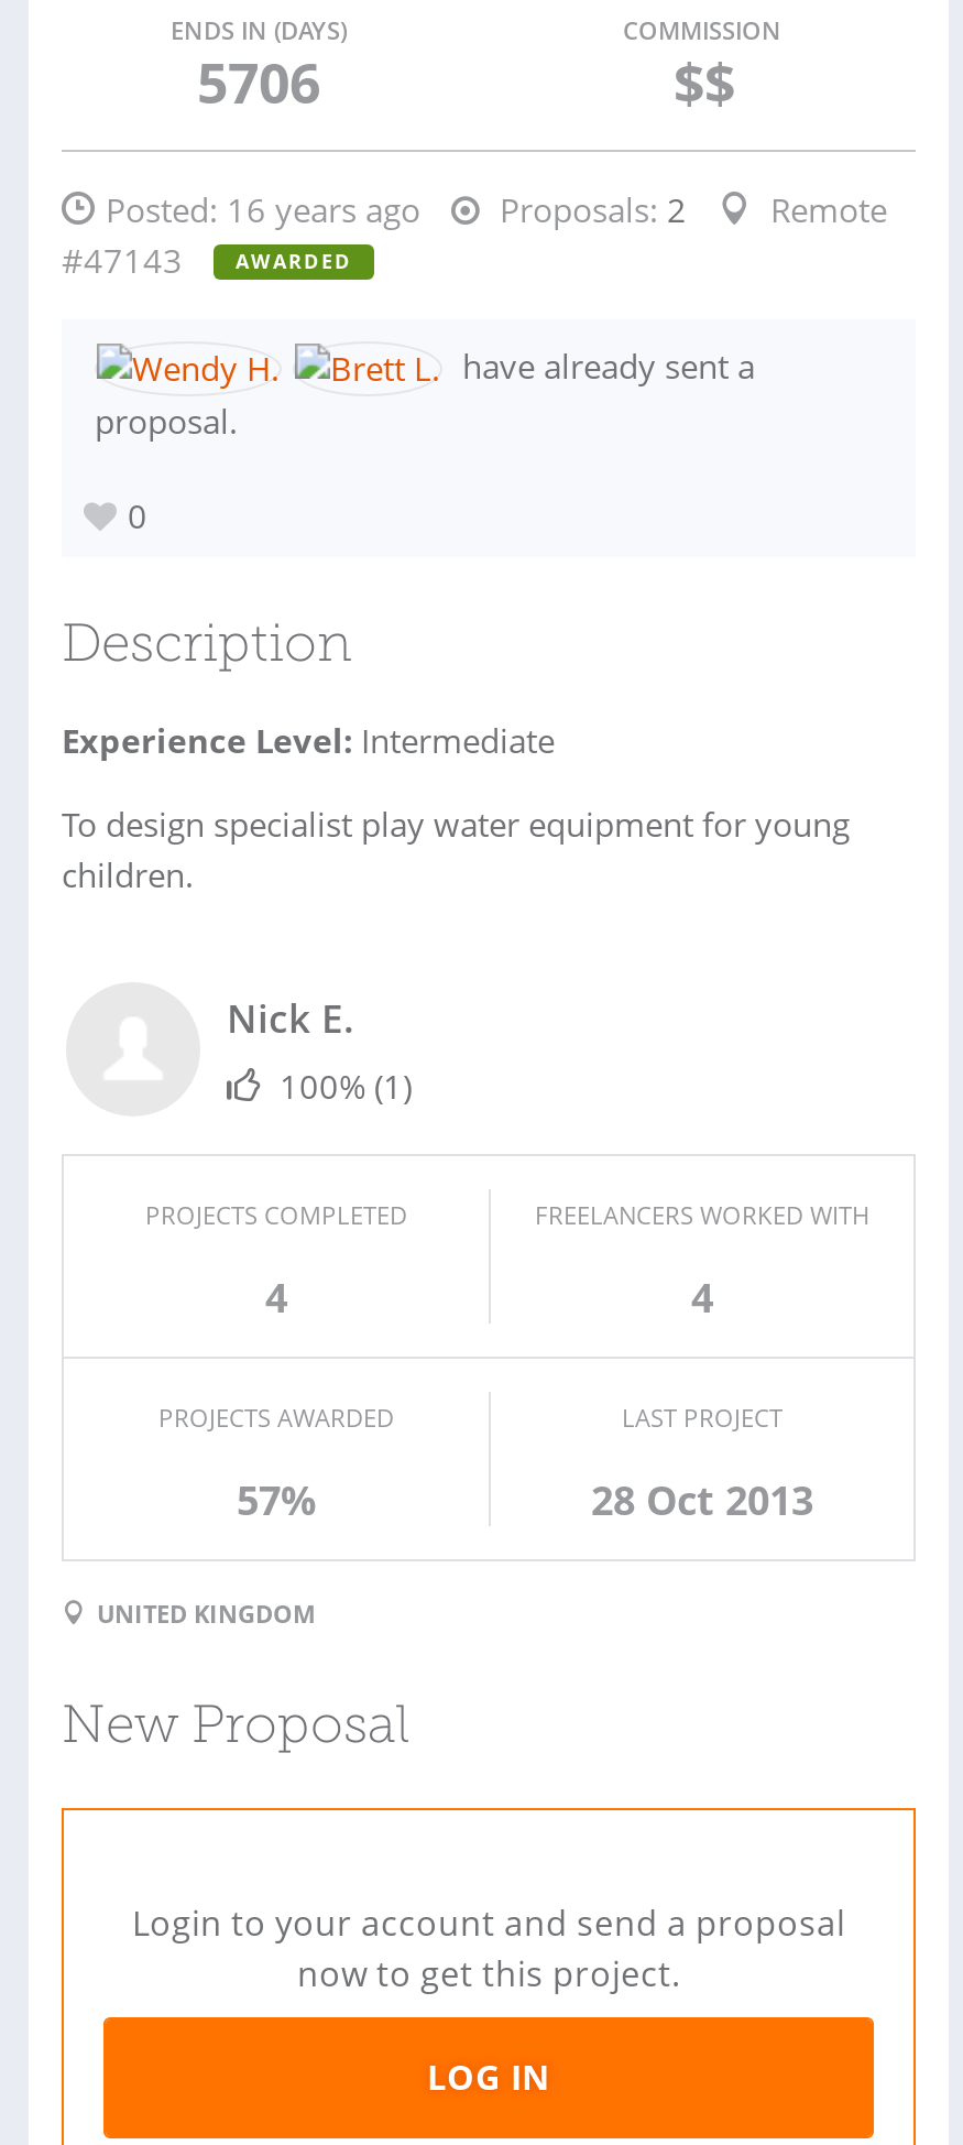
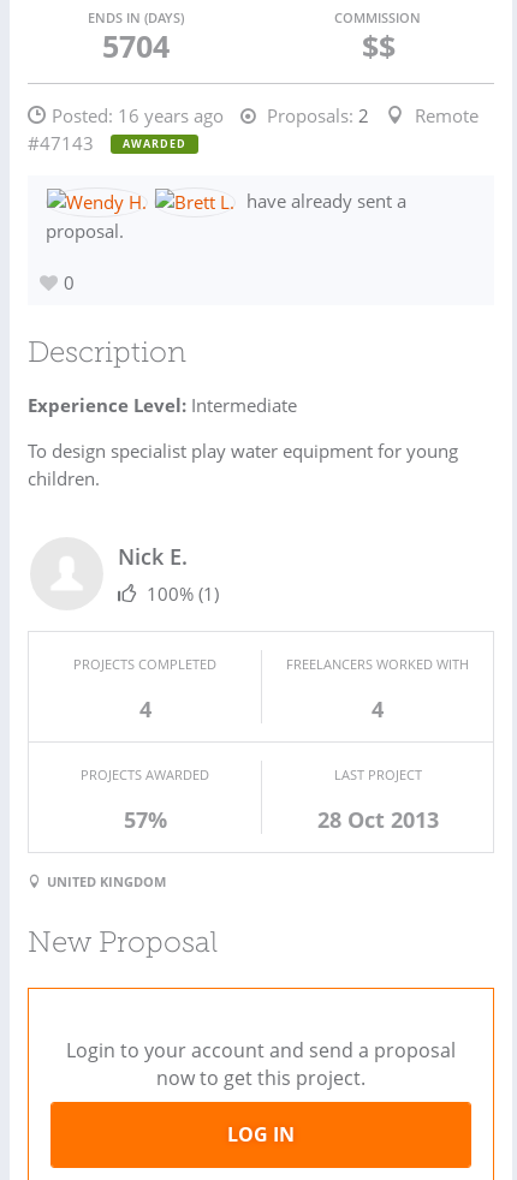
- 5706
+ 5704
